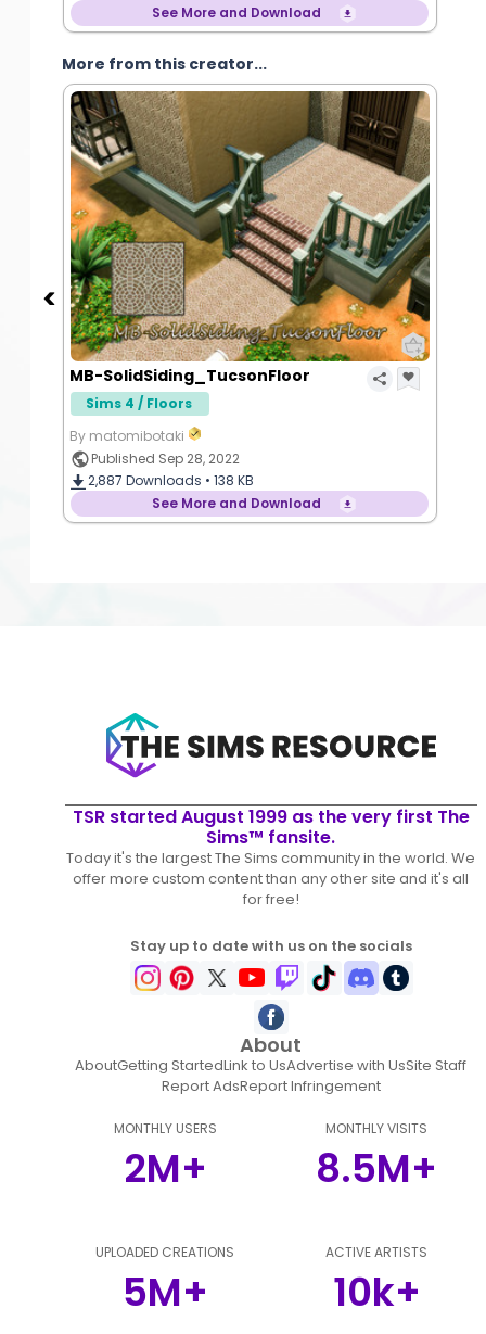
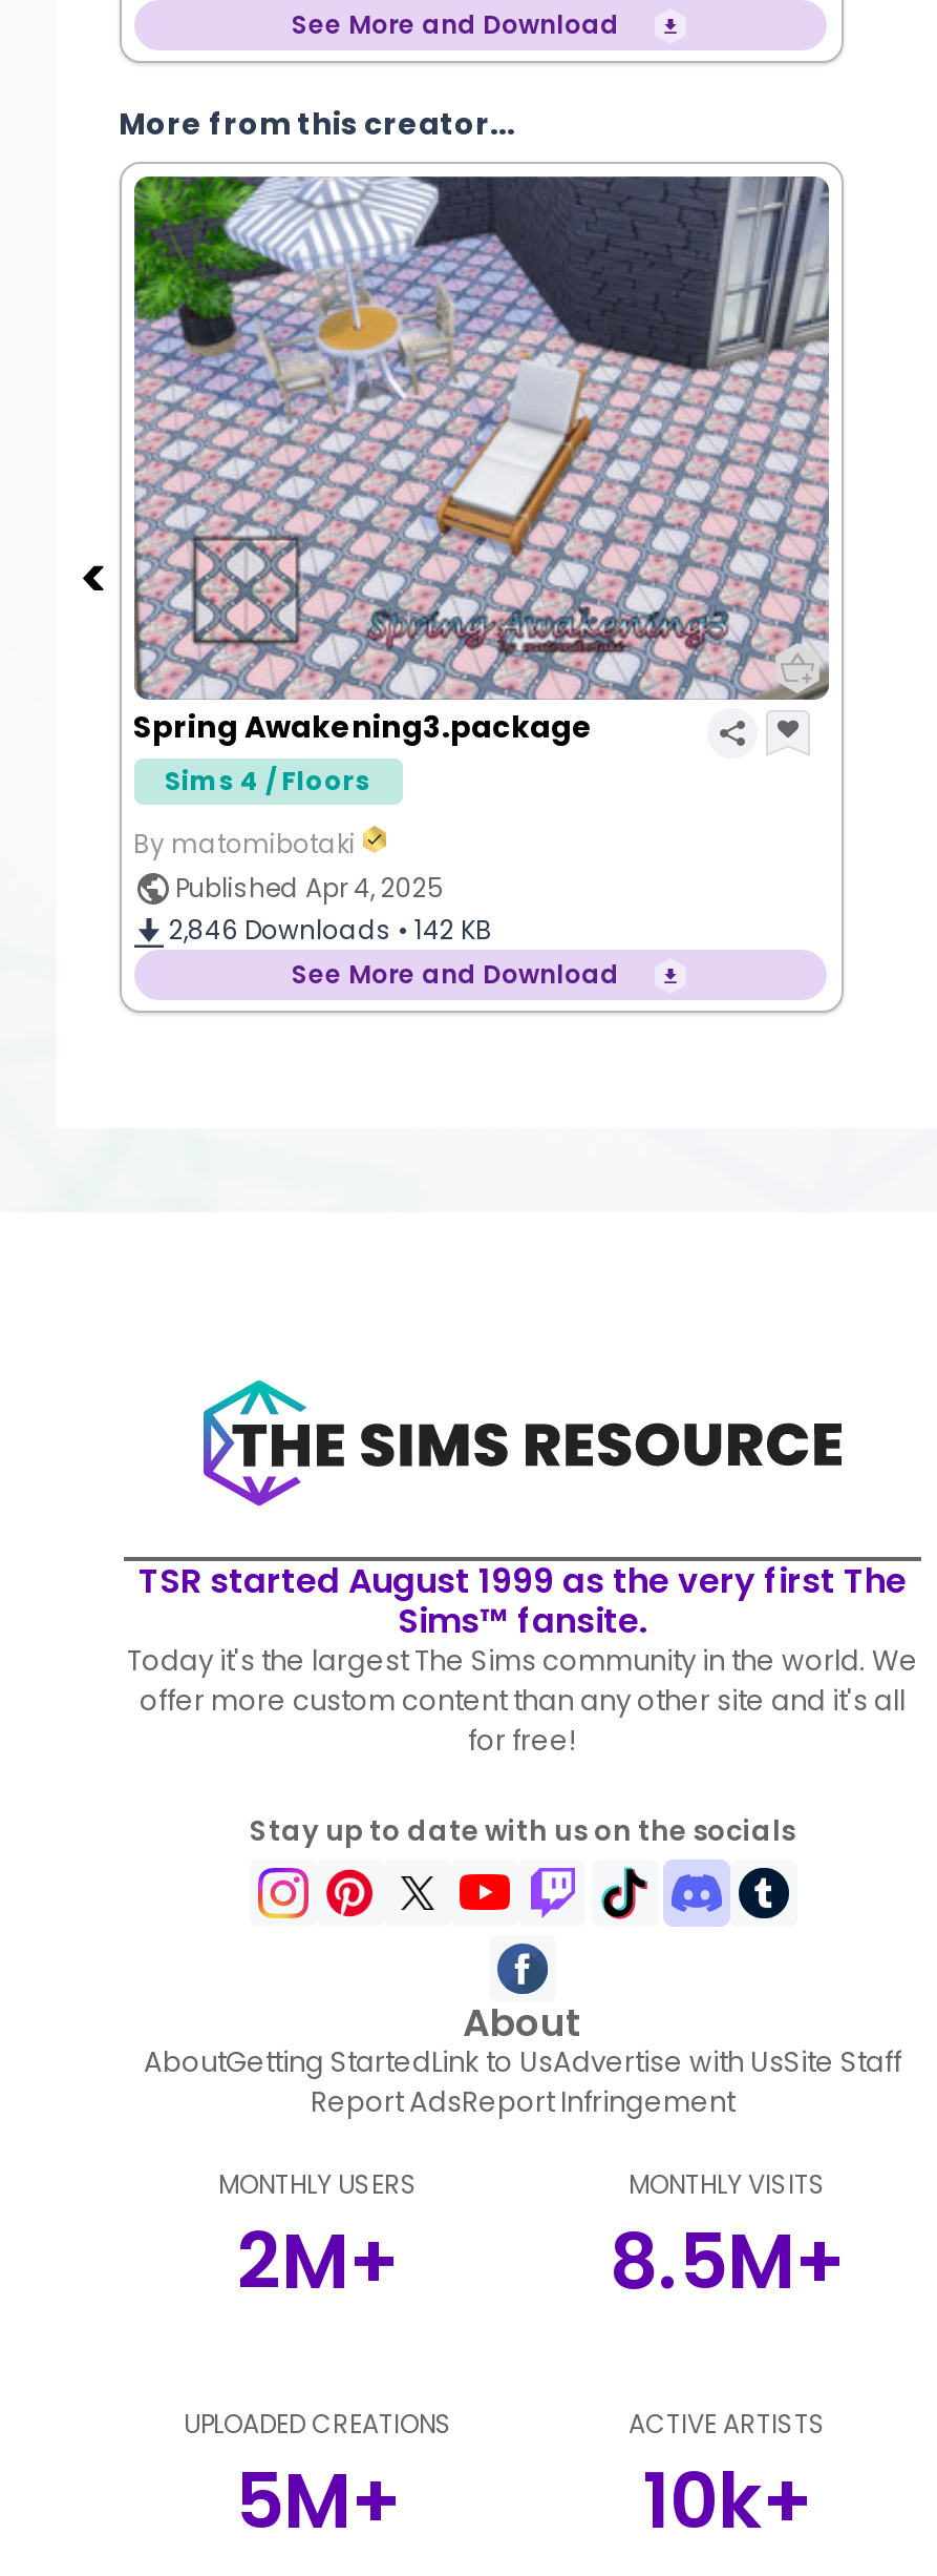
- [image]
- MB-SolidSiding_TucsonFloor
+ [image]
+ Spring Awakening3.package

- Published Sep 28, 2022
+ Published Apr 4, 2025

- 2,887 Downloads • 138 KB
+ 2,846 Downloads • 142 KB
